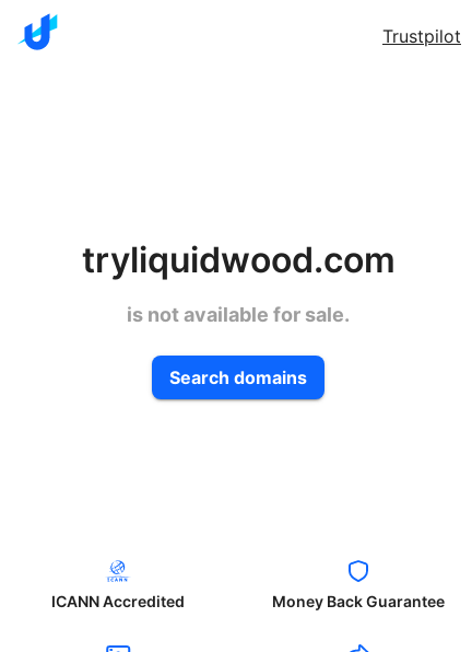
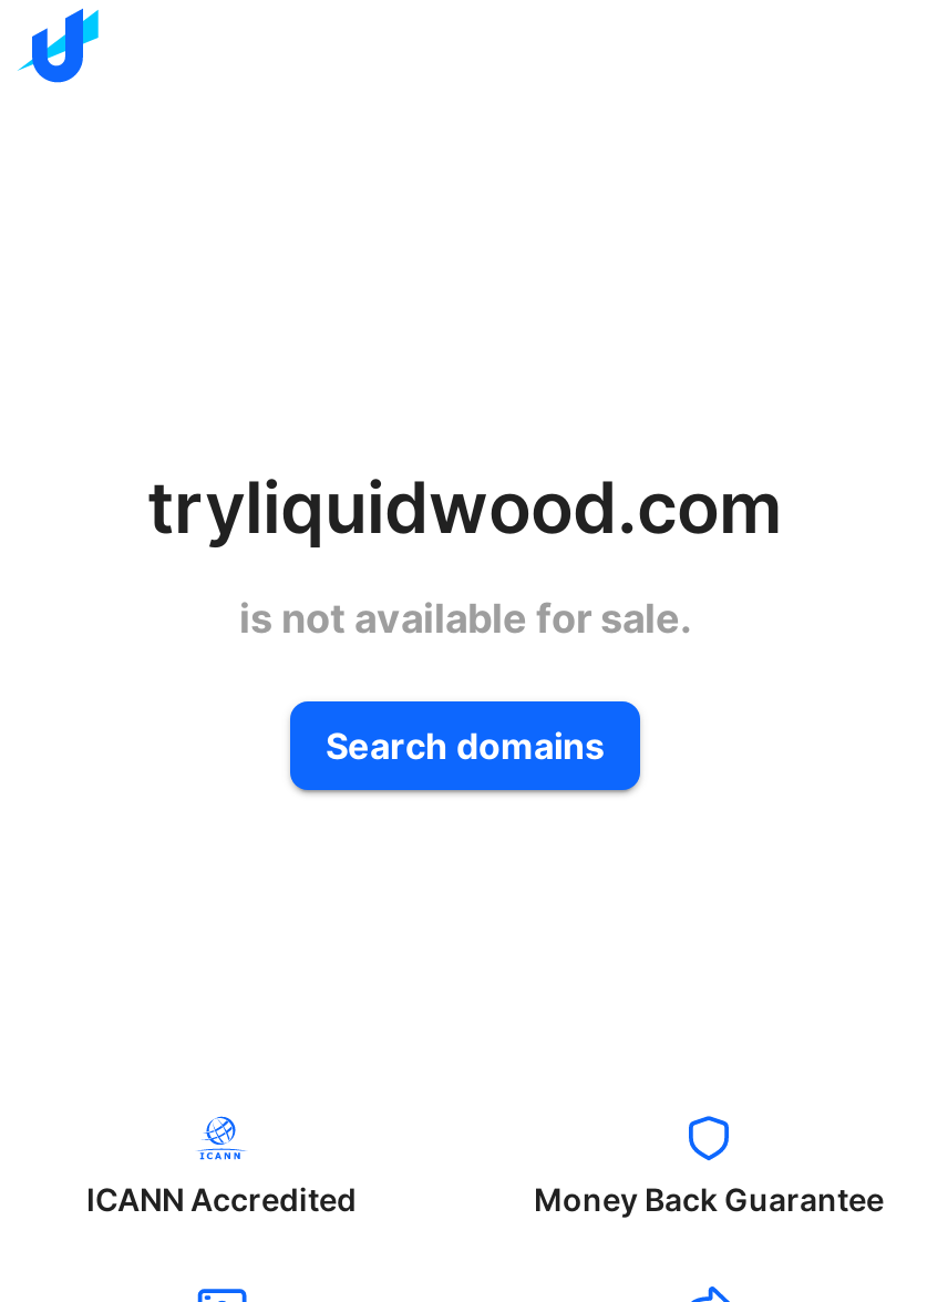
- Trustpilot
